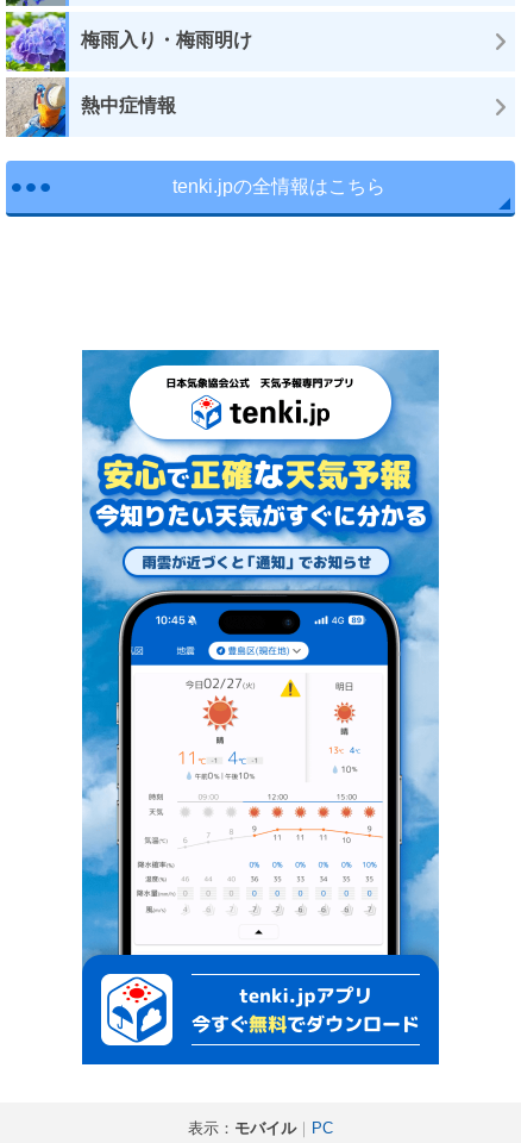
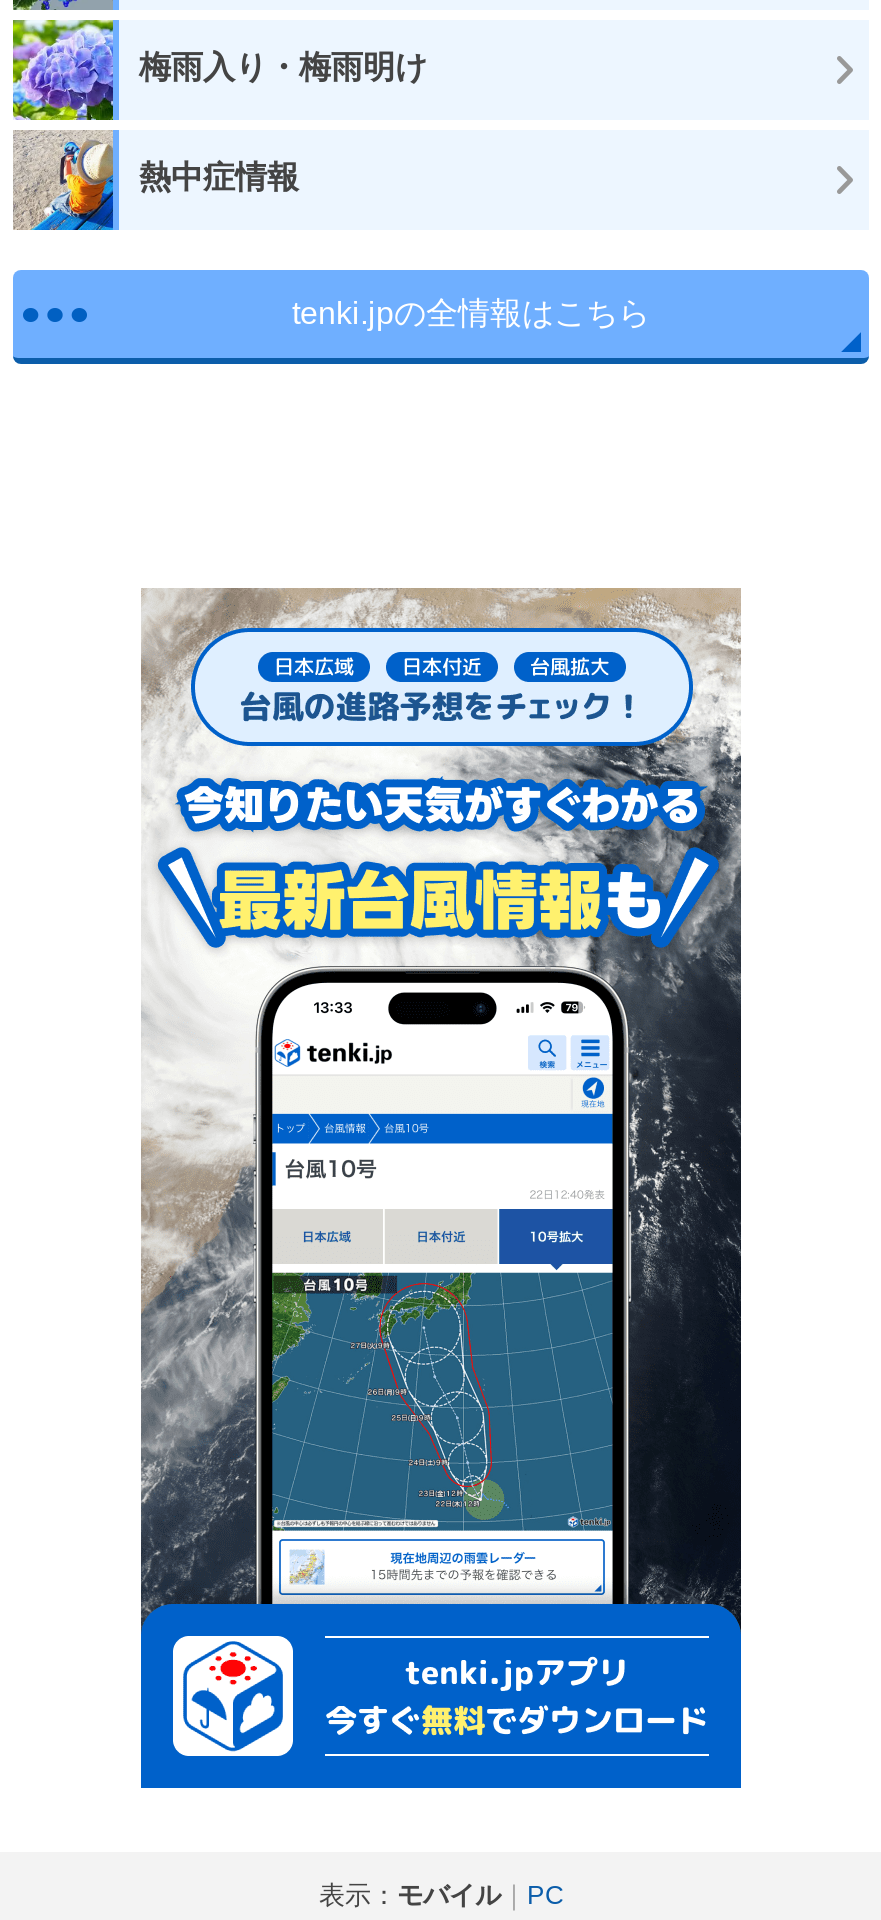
- [image]
+ [image]
